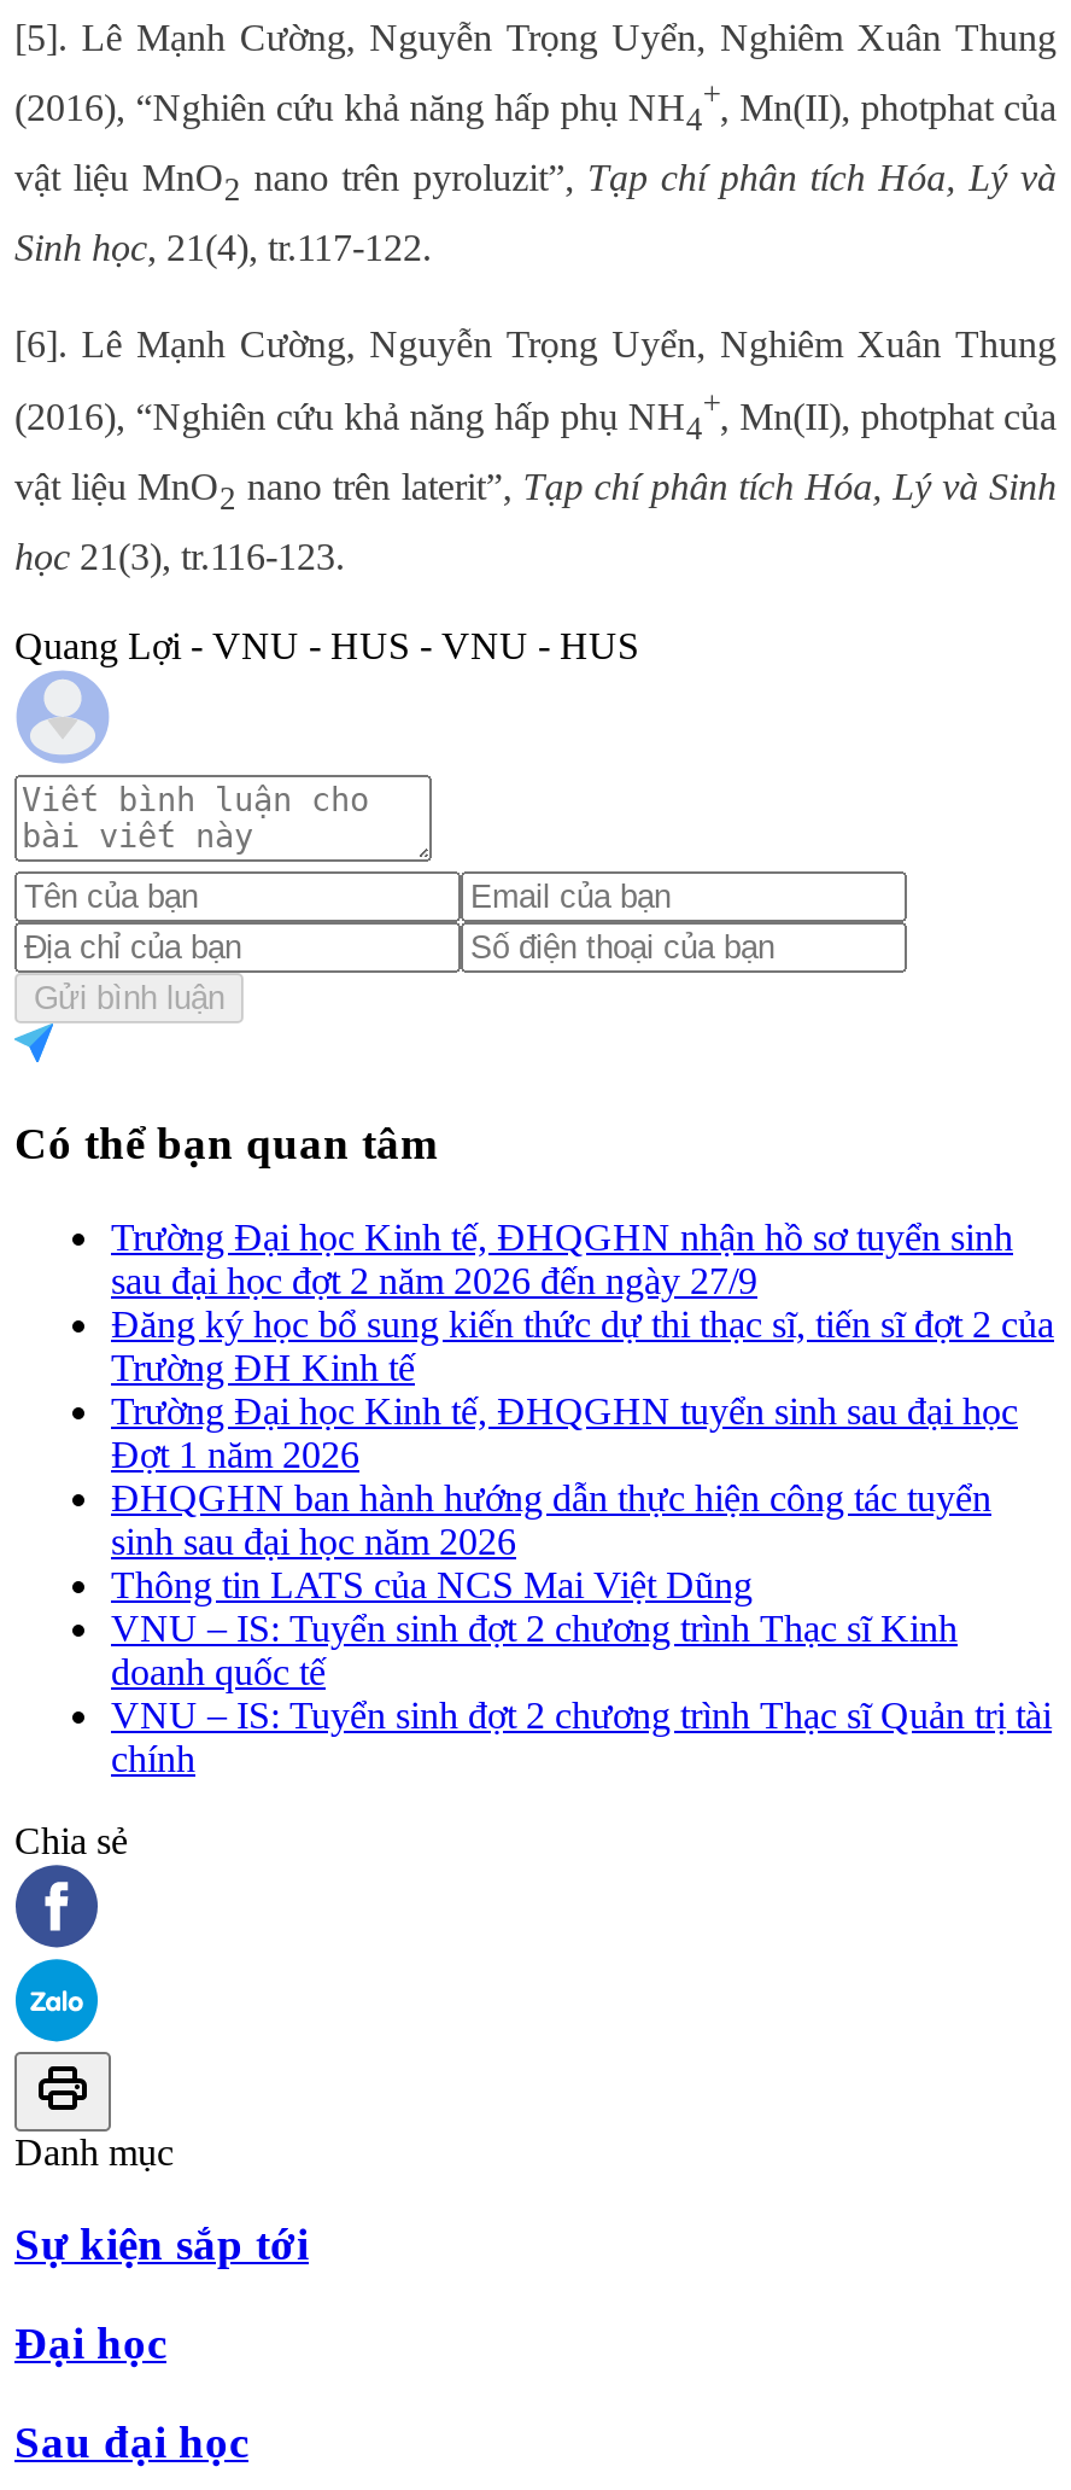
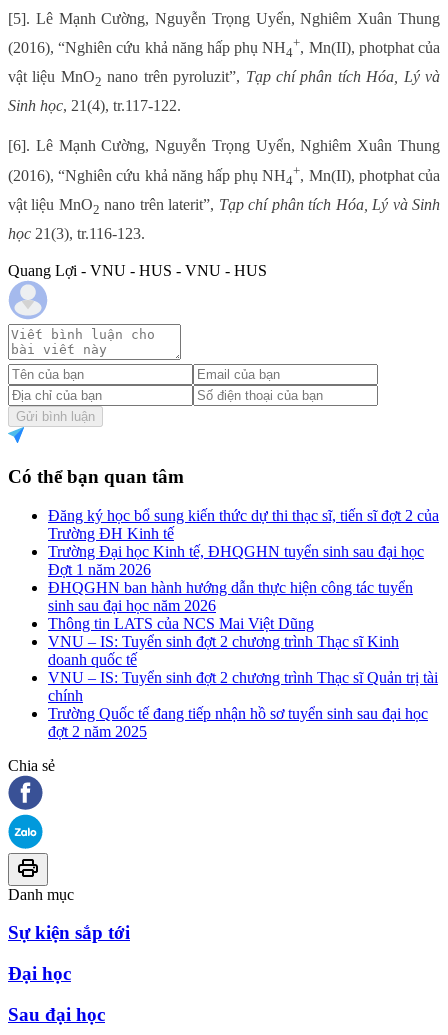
- Trường Đại học Kinh tế, ĐHQGHN nhận hồ sơ tuyển sinh
- sau đại học đợt 2 năm 2026 đến ngày 27/9

moved up: Đăng ký học bổ sung kiến thức dự thi thạc sĩ, tiến sĩ đợt 2 của | Trường ĐH Kinh tế | Trường Đại học Kinh tế, ĐHQGHN tuyển sinh sau đại học | ... | VNU – IS: Tuyển sinh đợt 2 chương trình Thạc sĩ Quản trị tài | chính

+ Trường Quốc tế đang tiếp nhận hồ sơ tuyển sinh sau đại học
+ đợt 2 năm 2025
